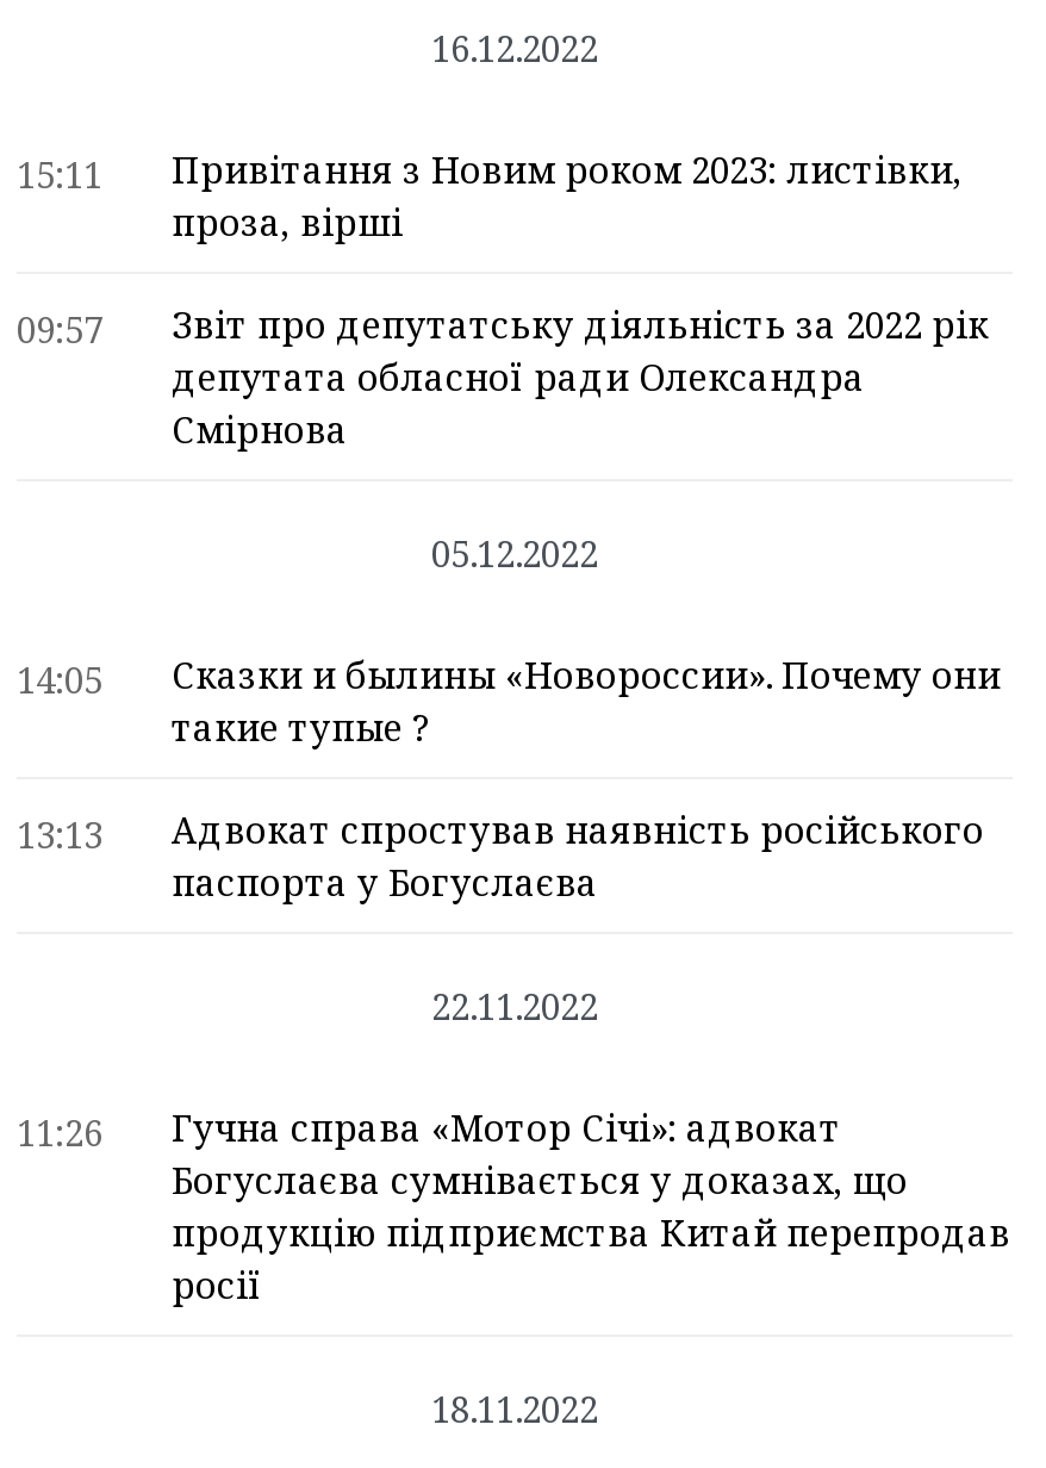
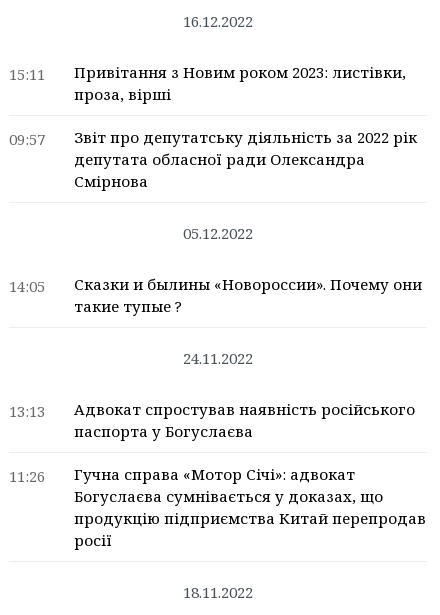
+ 24.11.2022

moved down: 13:13 | Адвокат спростував наявність російського | паспорта у Богуслаєва

- 22.11.2022
